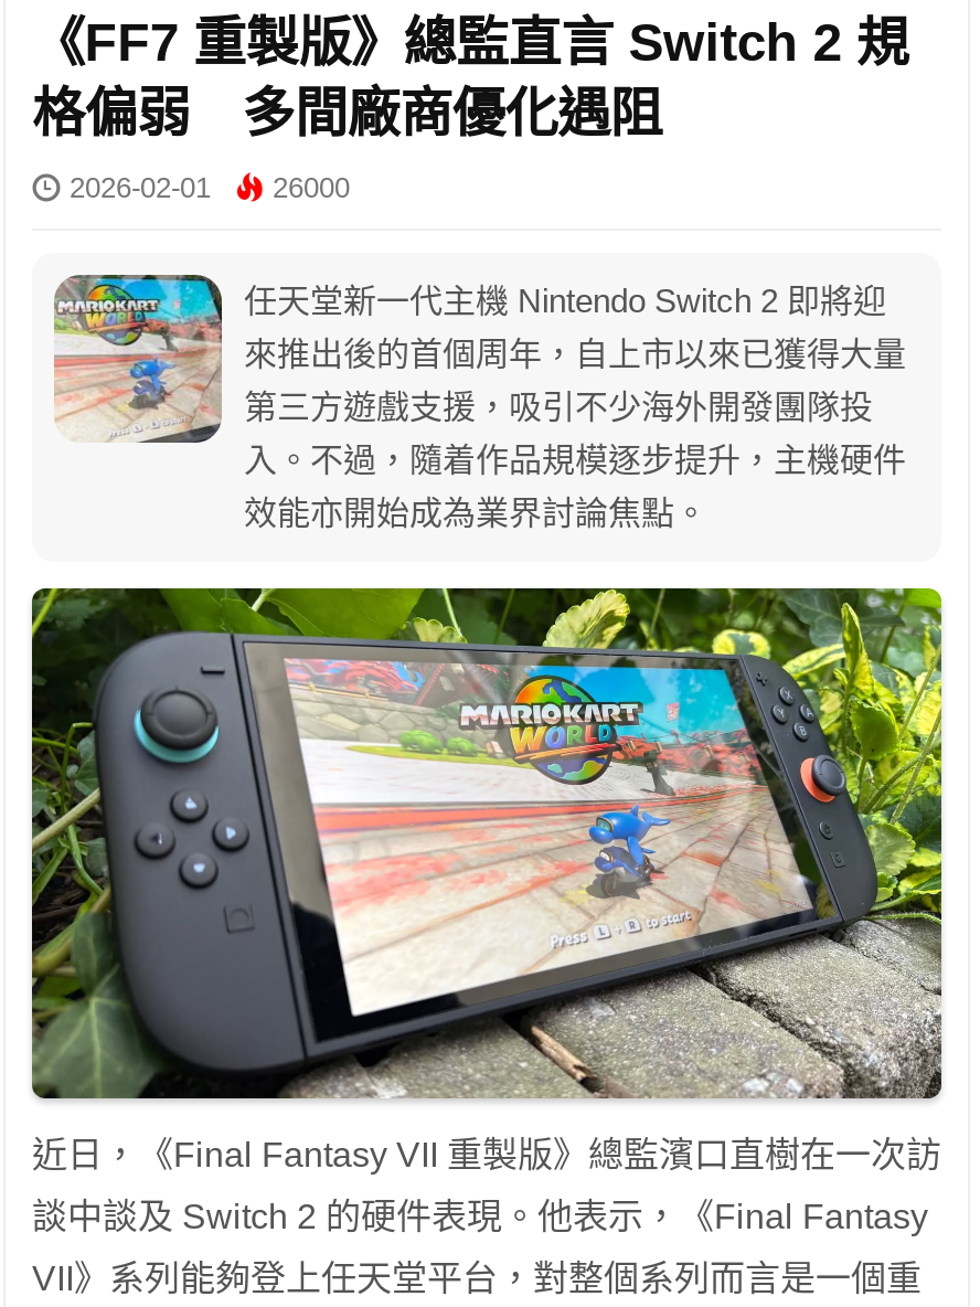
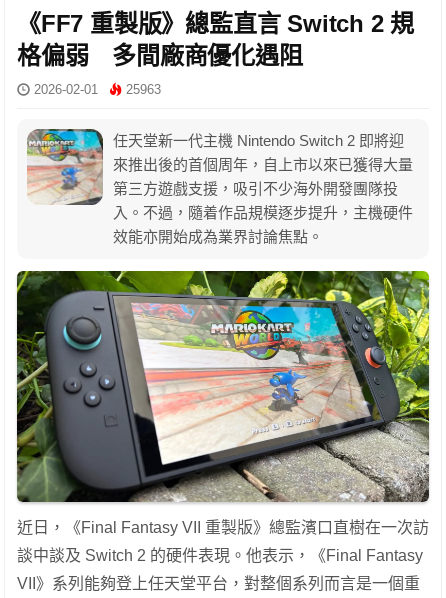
- 2026-02-01 26000
+ 2026-02-01 25963
